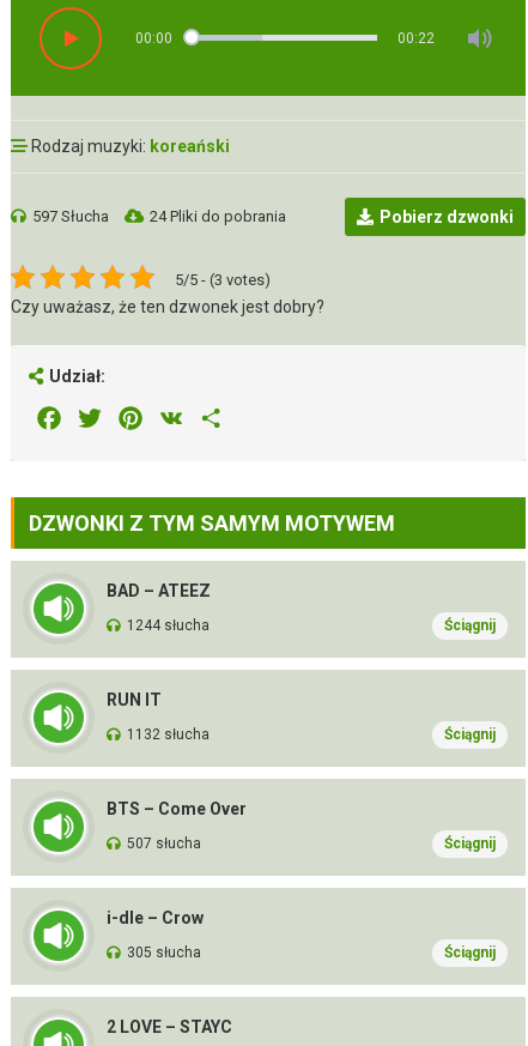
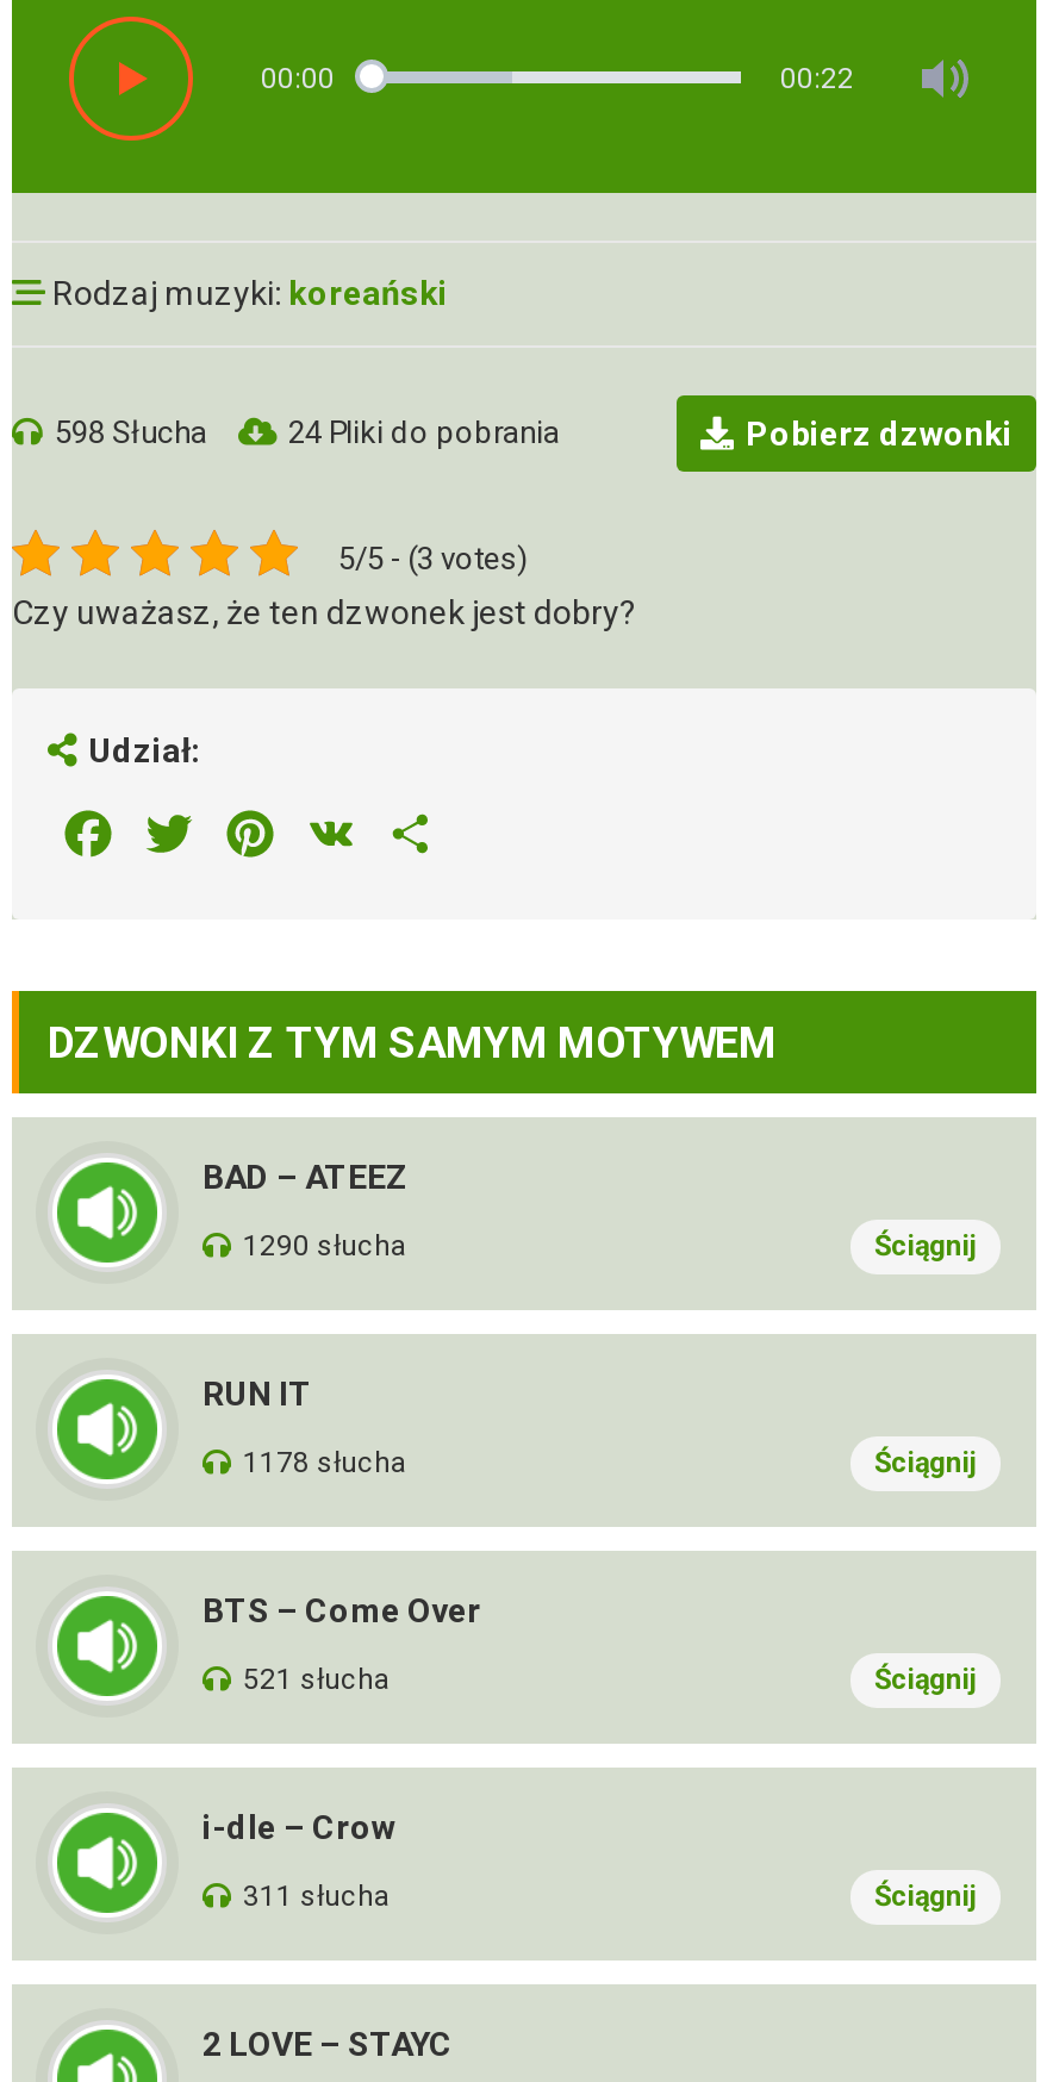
- 597 Słucha
+ 598 Słucha

- 1244 słucha
+ 1290 słucha

- 1132 słucha
+ 1178 słucha

- 507 słucha
+ 521 słucha

- 305 słucha
+ 311 słucha
